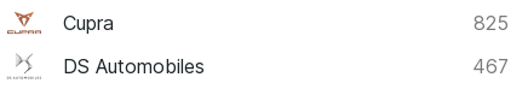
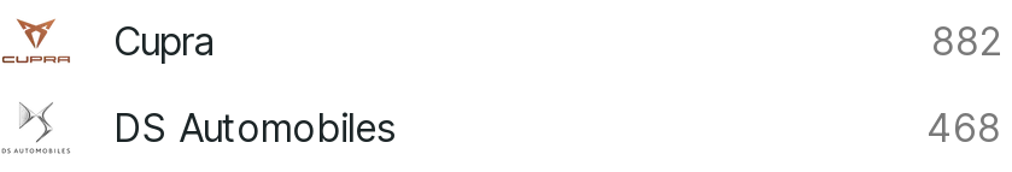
- 825
+ 882

- 467
+ 468
